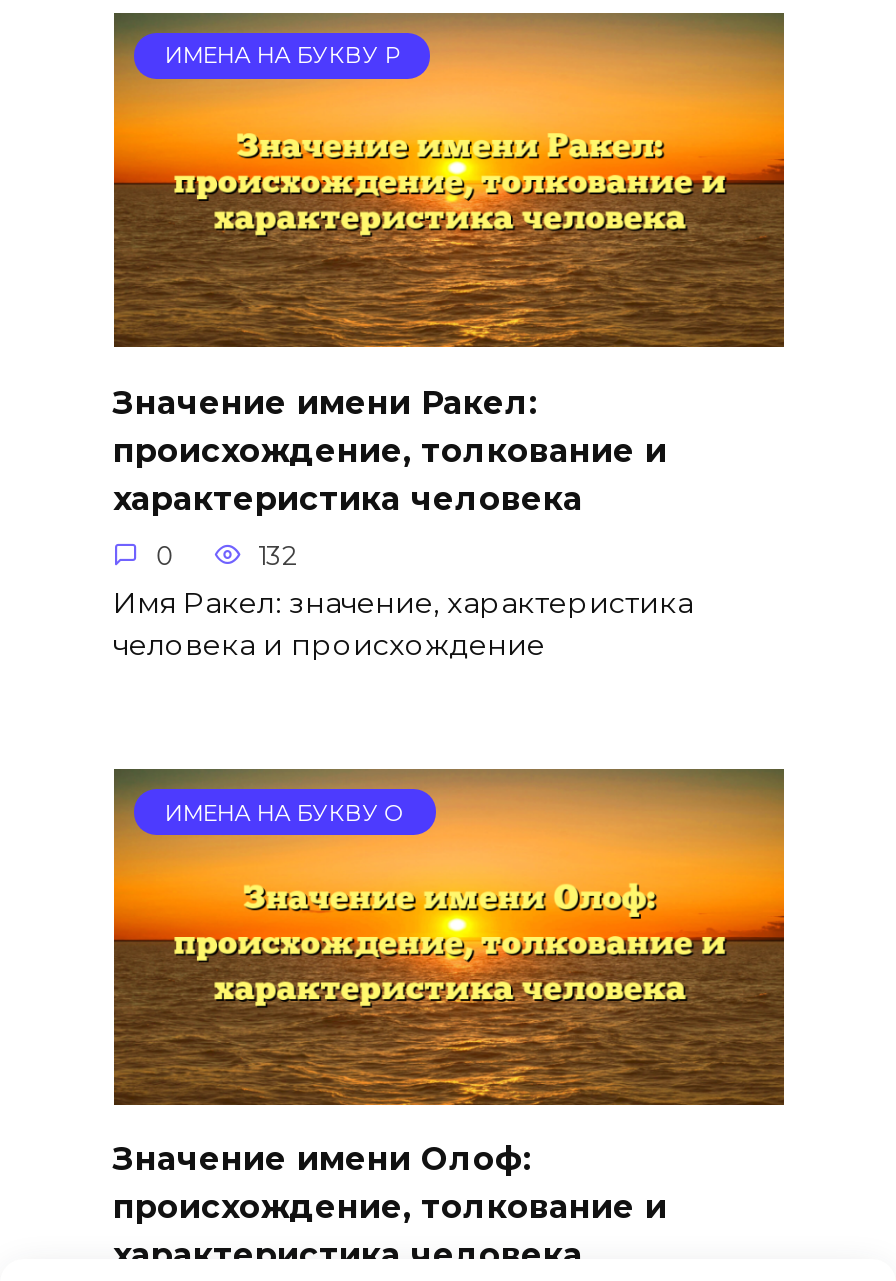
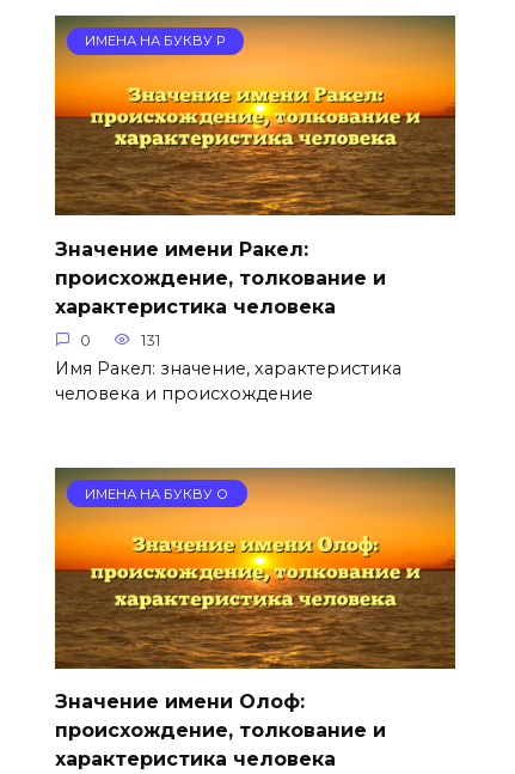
- 132
+ 131
